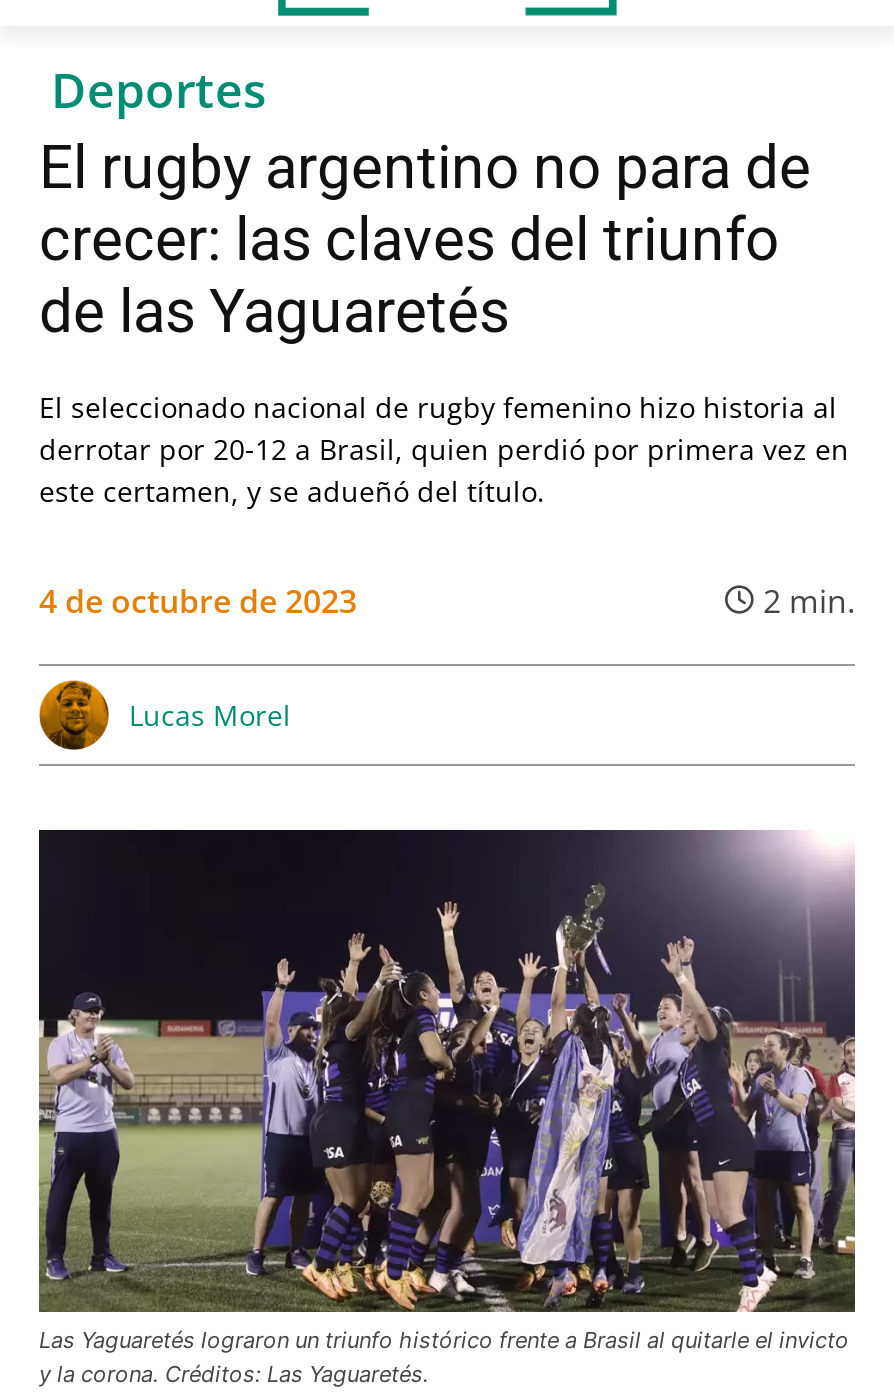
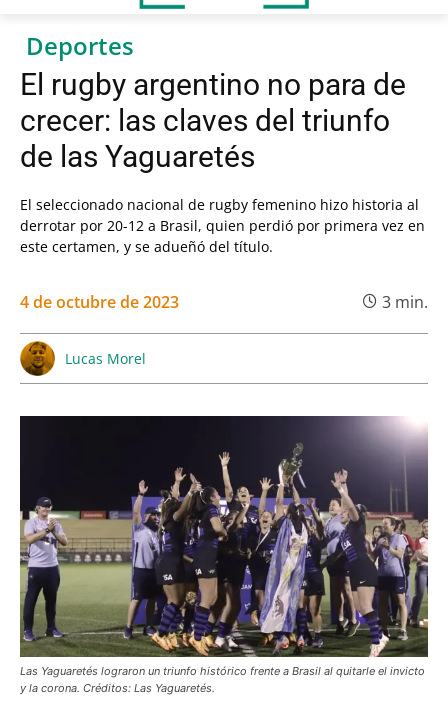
- 2 min.
+ 3 min.
